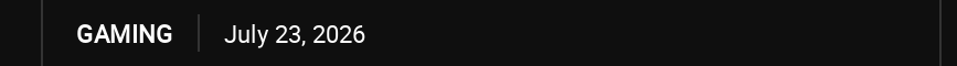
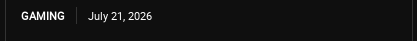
- GAMING July 23, 2026
+ GAMING July 21, 2026
